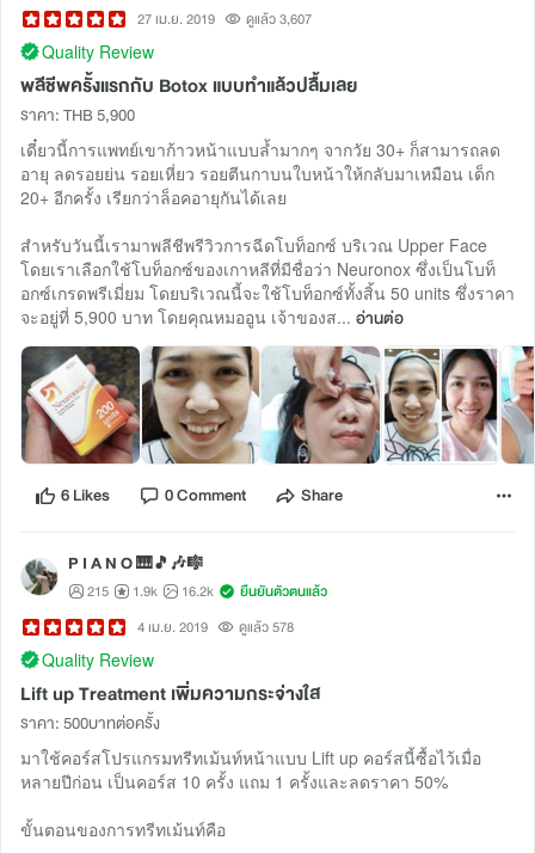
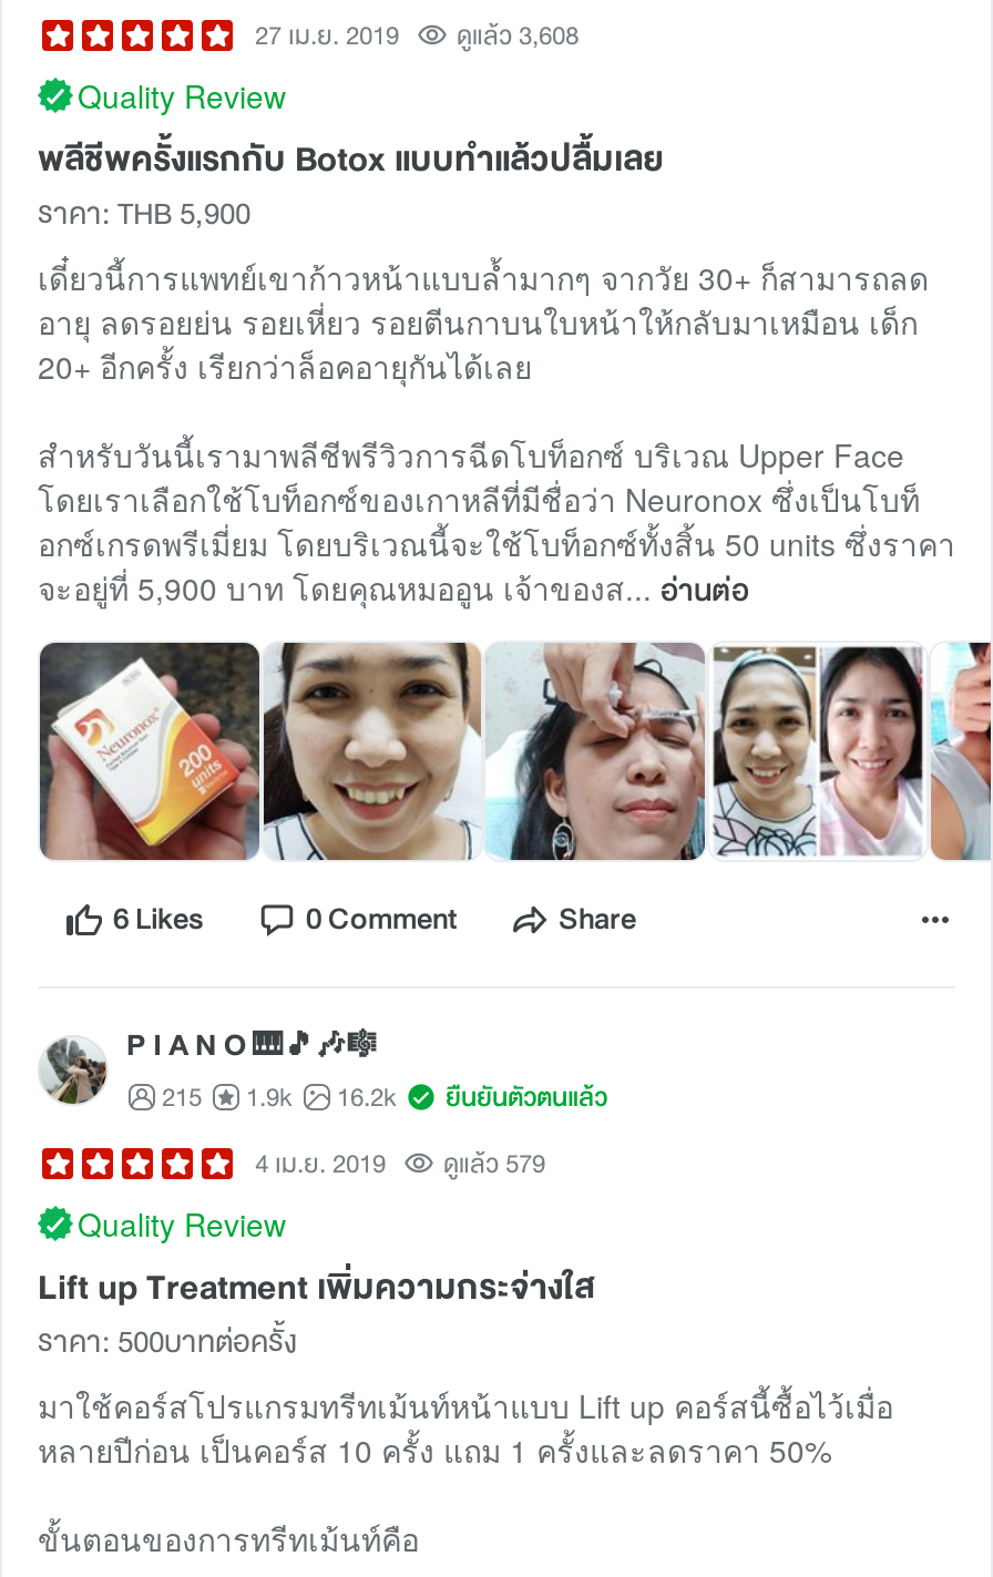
- 27 เม.ย. 2019 ดูแล้ว 3,607
+ 27 เม.ย. 2019 ดูแล้ว 3,608

- 4 เม.ย. 2019 ดูแล้ว 578
+ 4 เม.ย. 2019 ดูแล้ว 579
